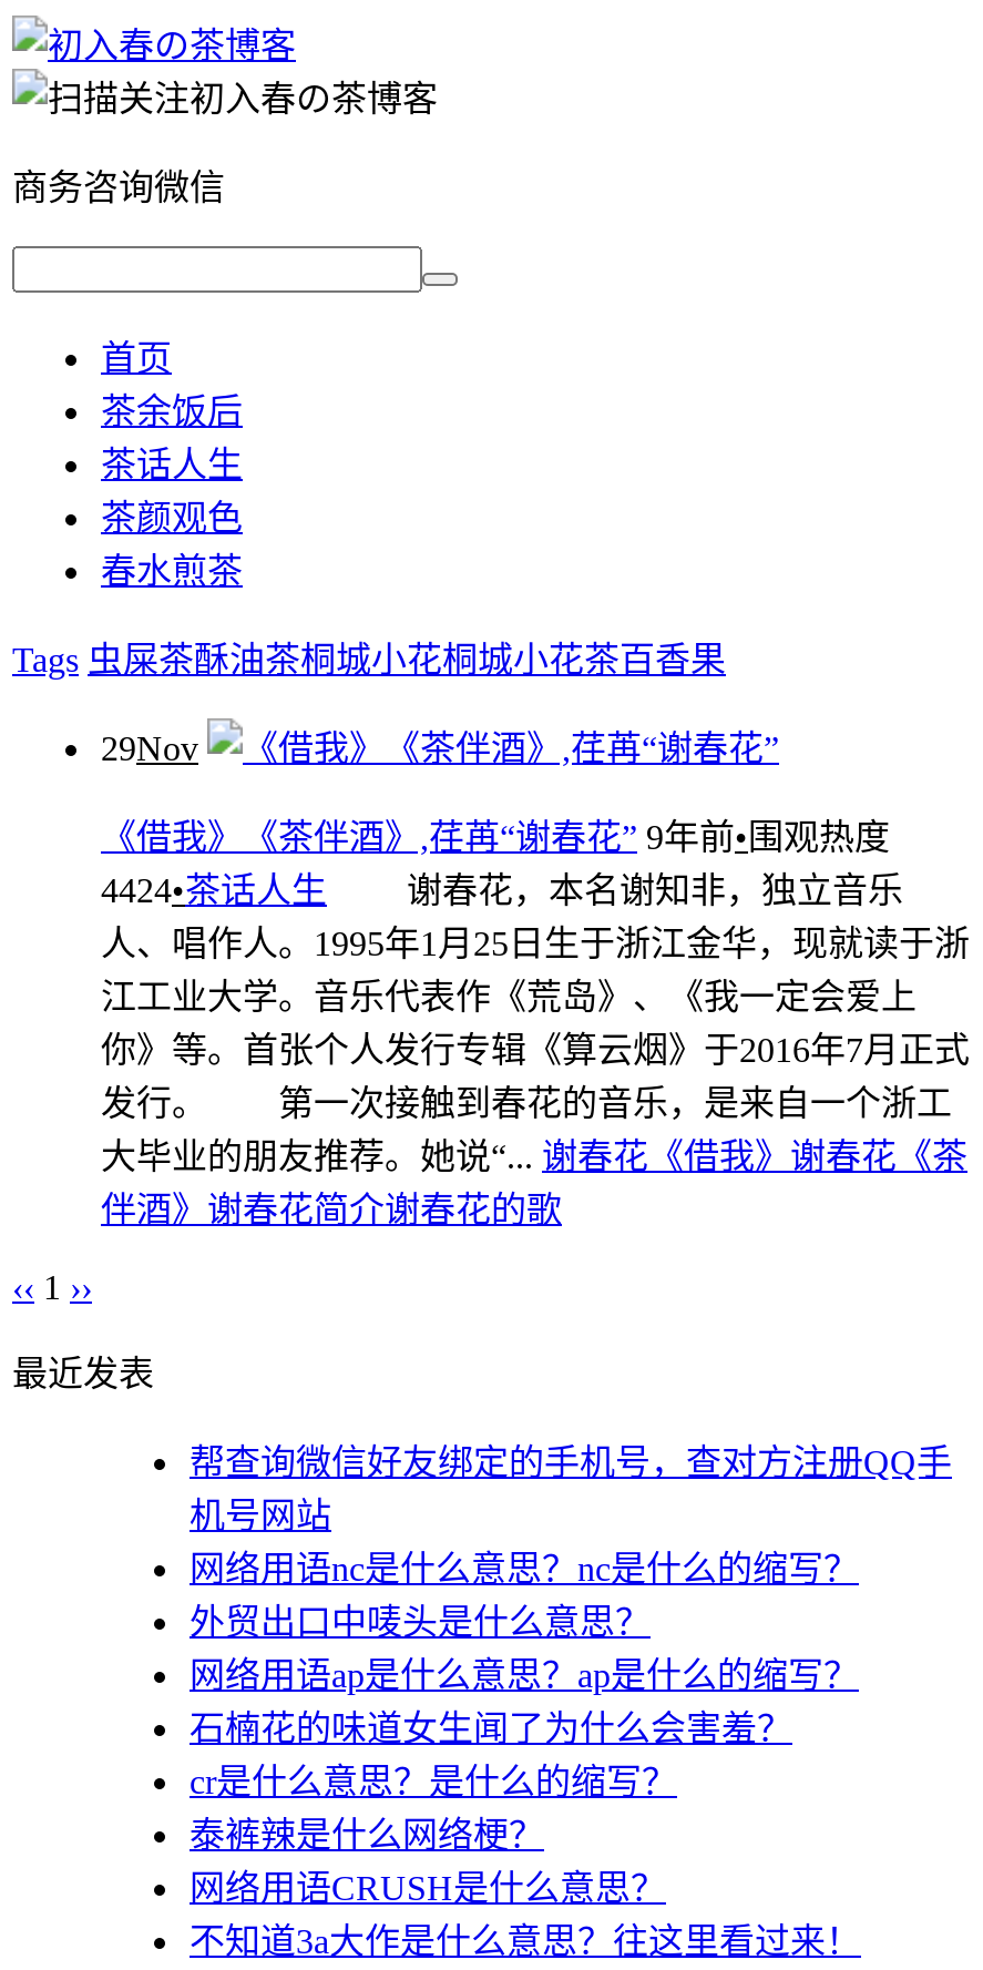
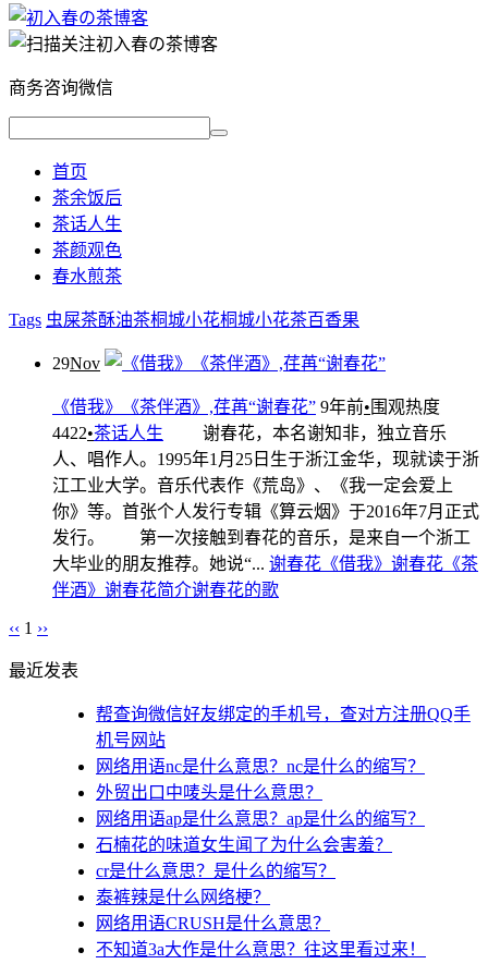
- 4424•茶话人生 谢春花，本名谢知非，独立音乐
+ 4422•茶话人生 谢春花，本名谢知非，独立音乐
